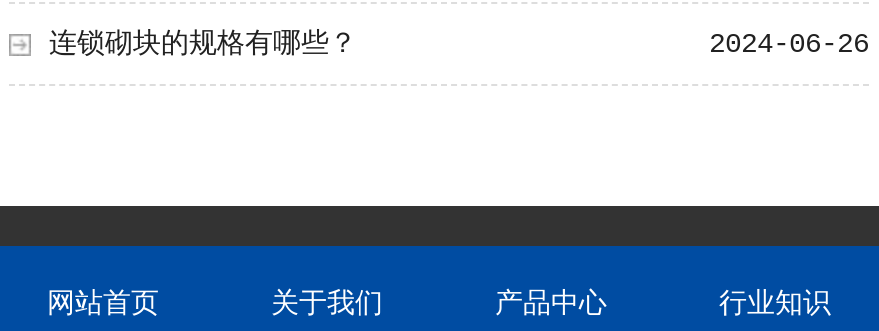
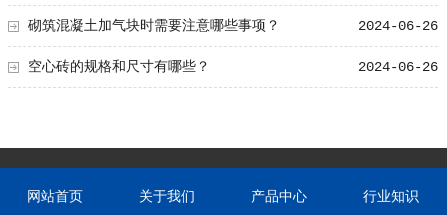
- 连锁砌块的规格有哪些？
+ 砌筑混凝土加气块时需要注意哪些事项？
+ 2024-06-26
+ 空心砖的规格和尺寸有哪些？
